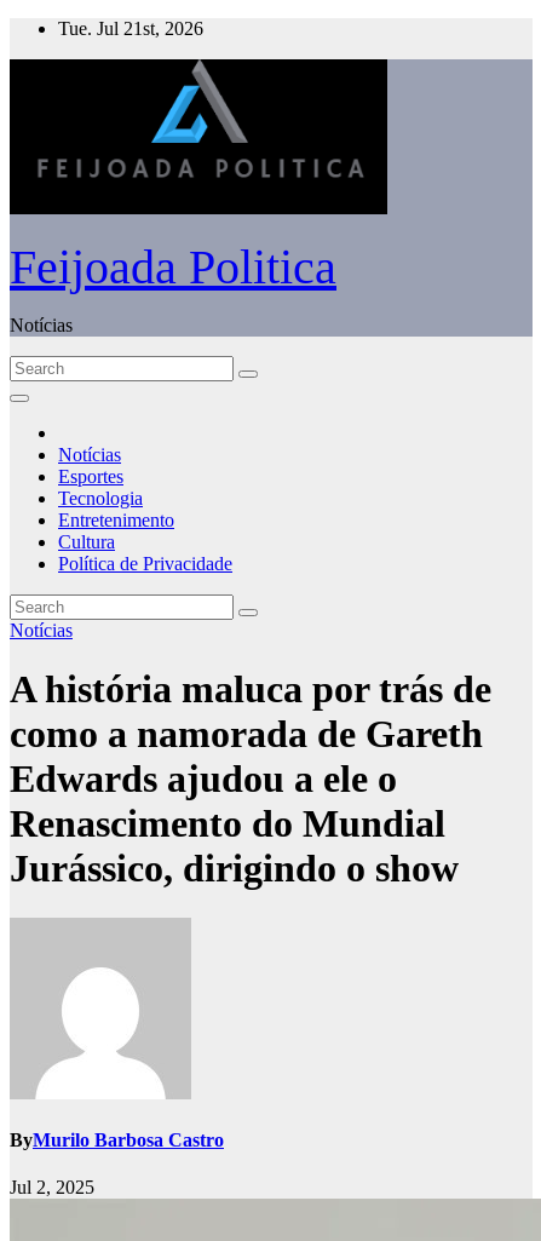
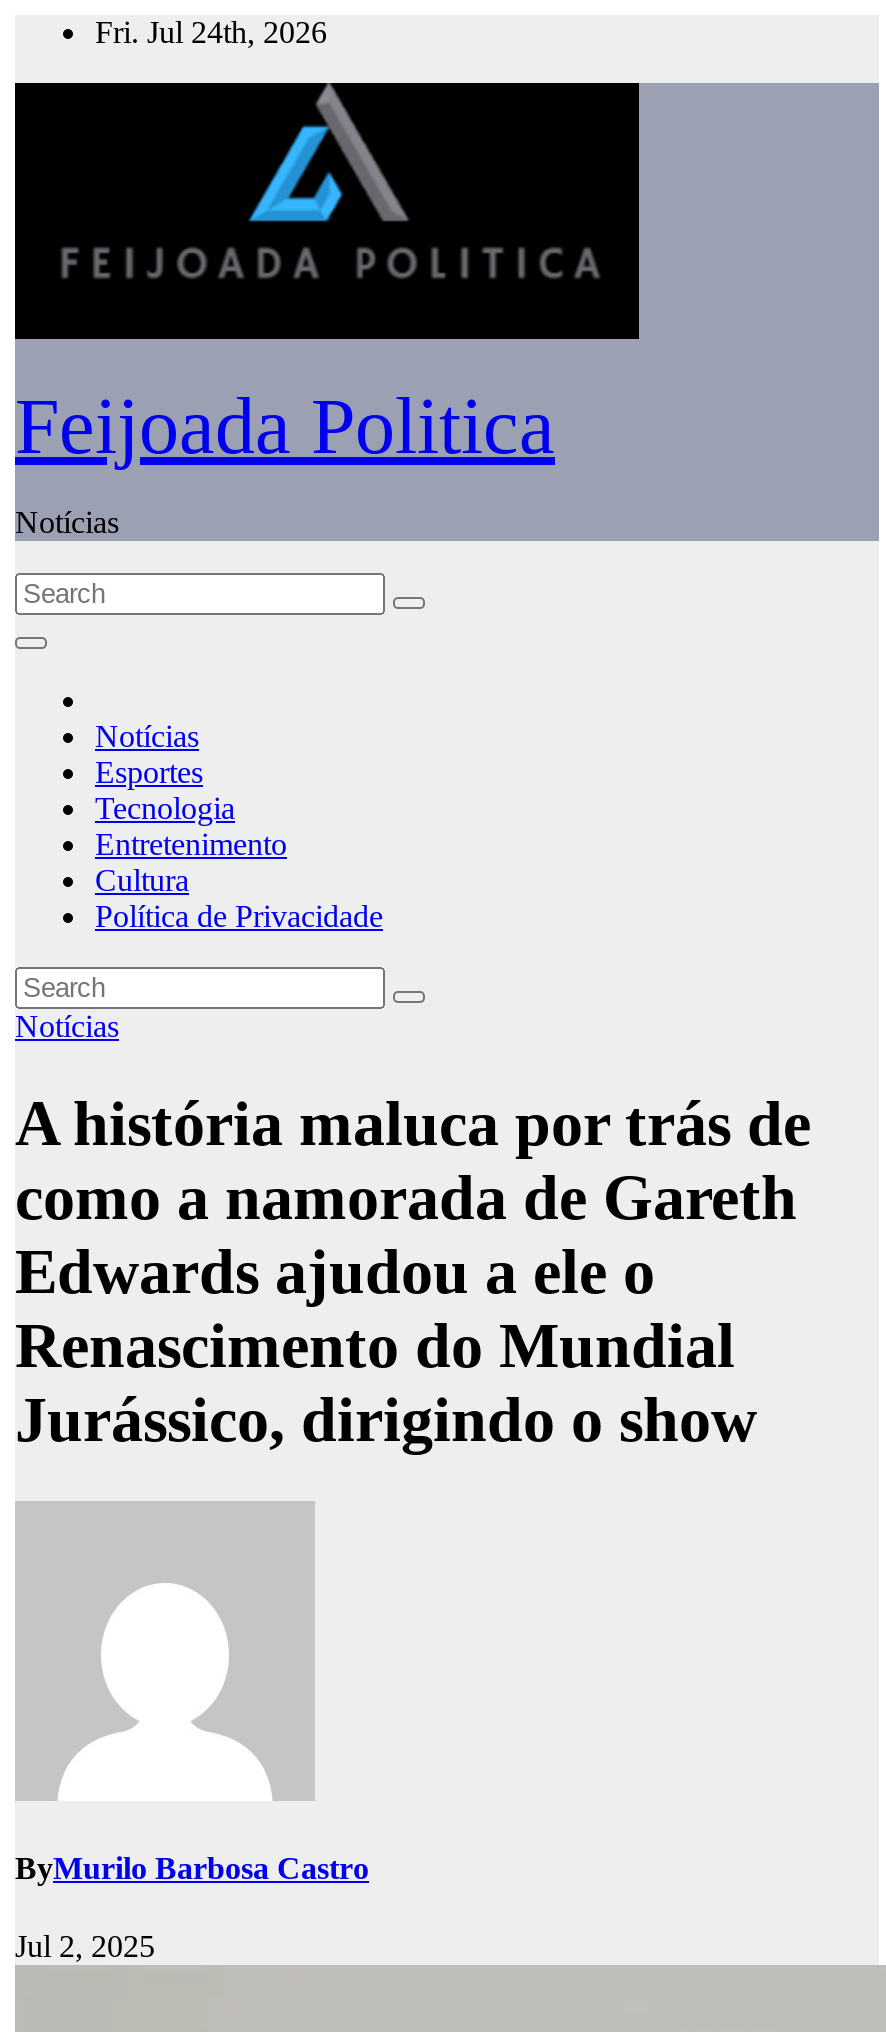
- Tue. Jul 21st, 2026
+ Fri. Jul 24th, 2026
